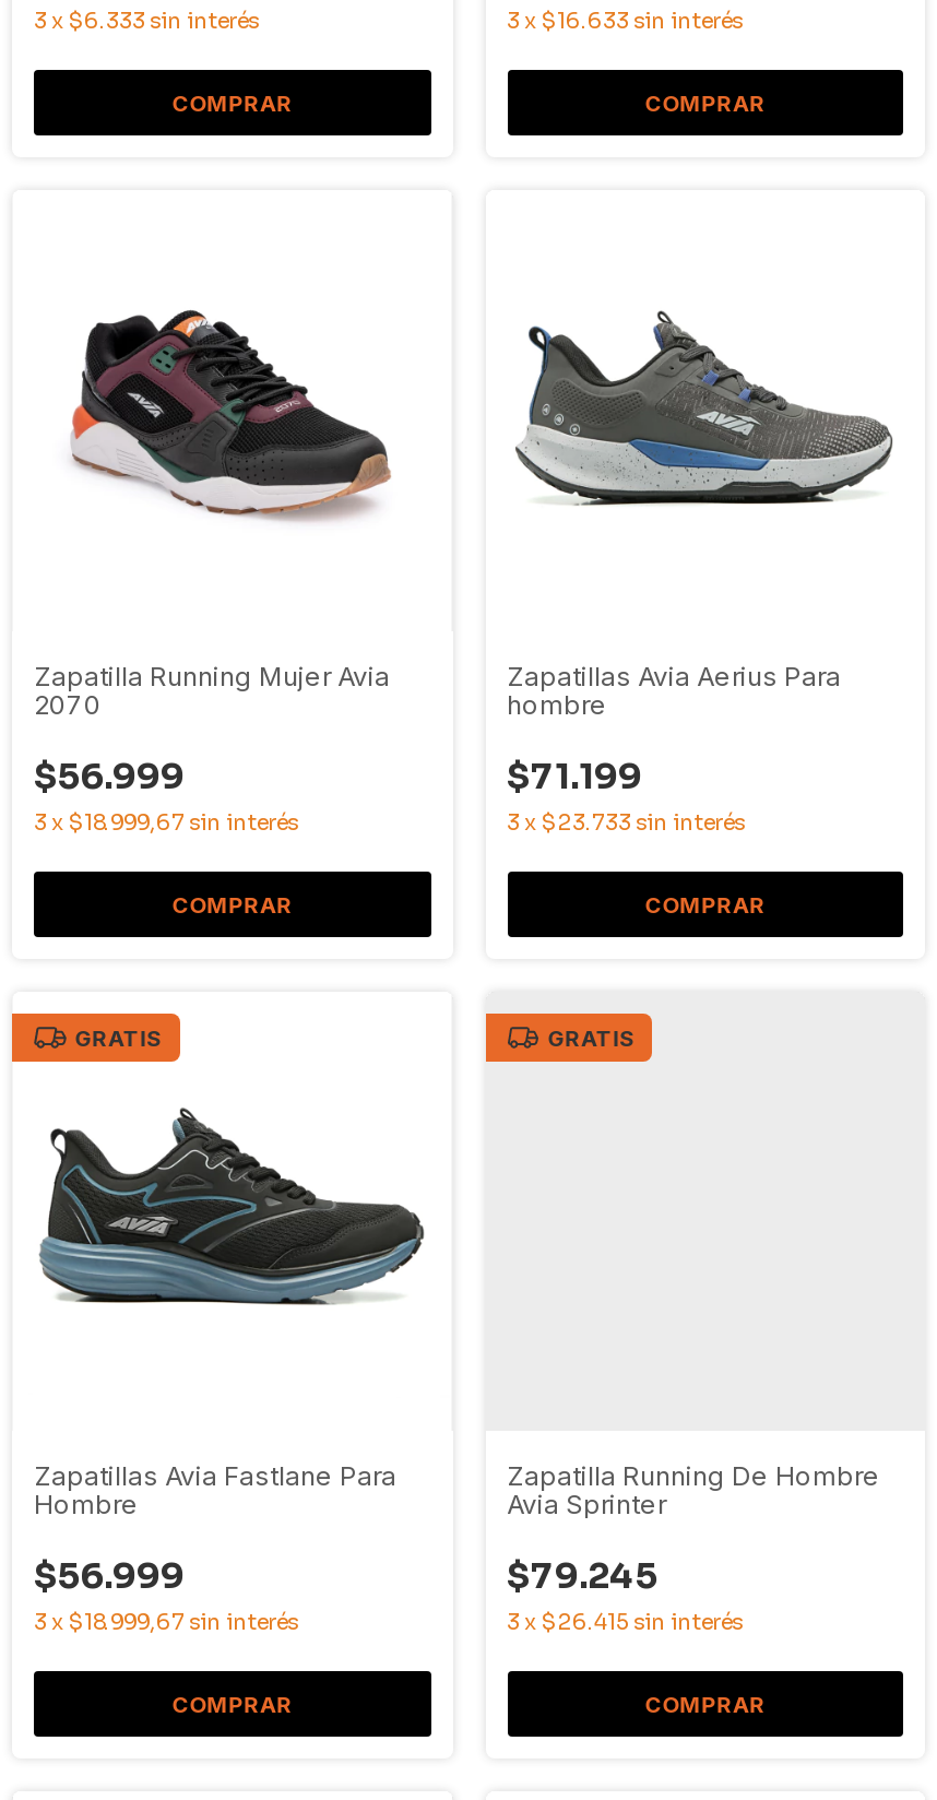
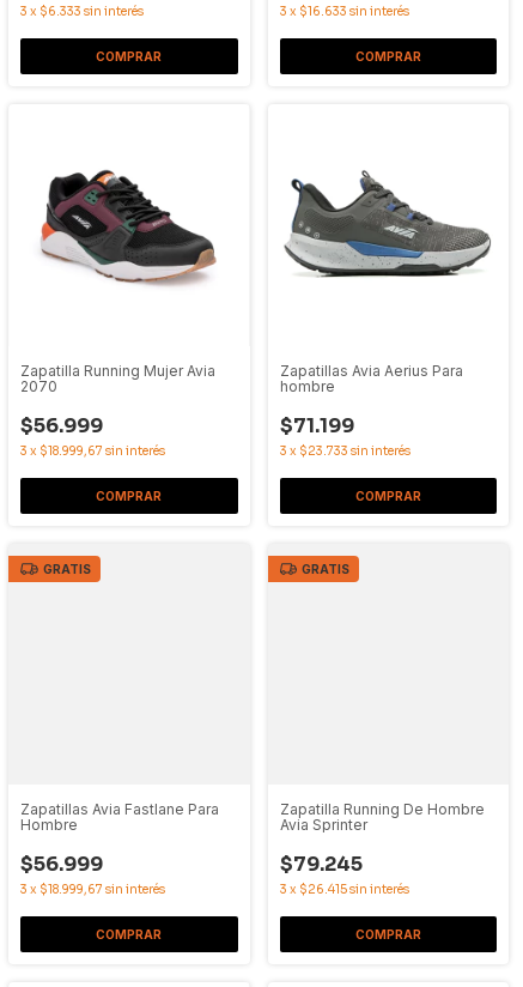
- [image]
